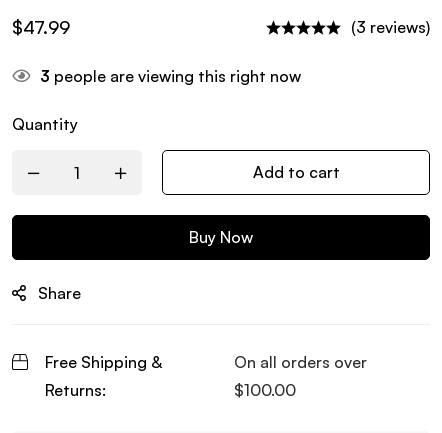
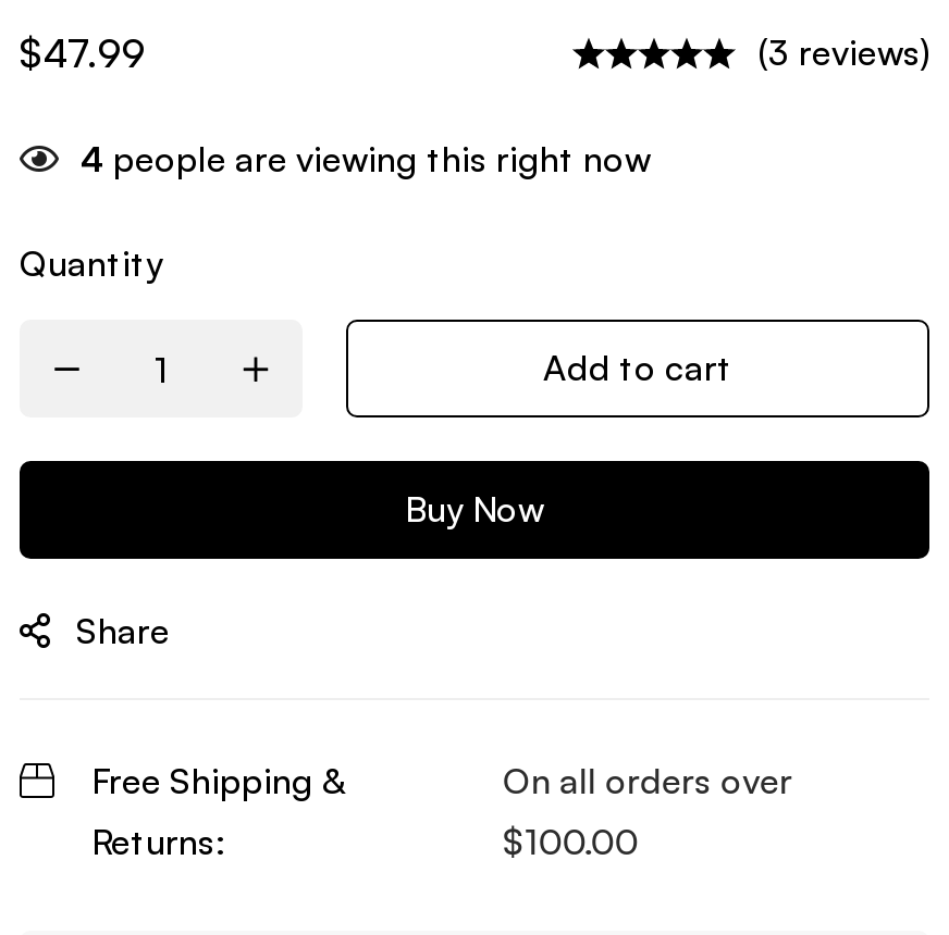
- 3 people are viewing this right now
+ 4 people are viewing this right now
